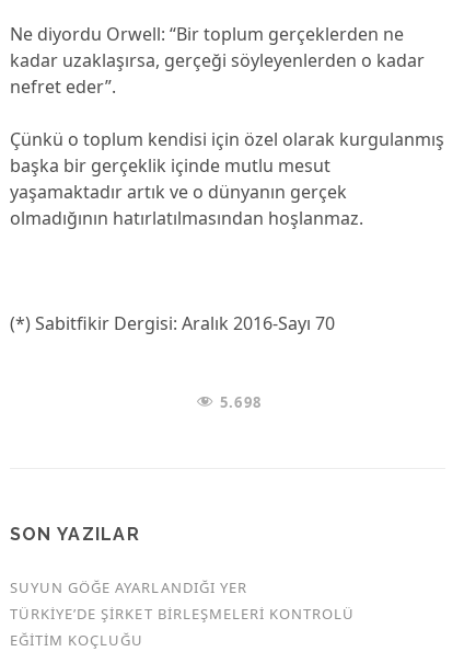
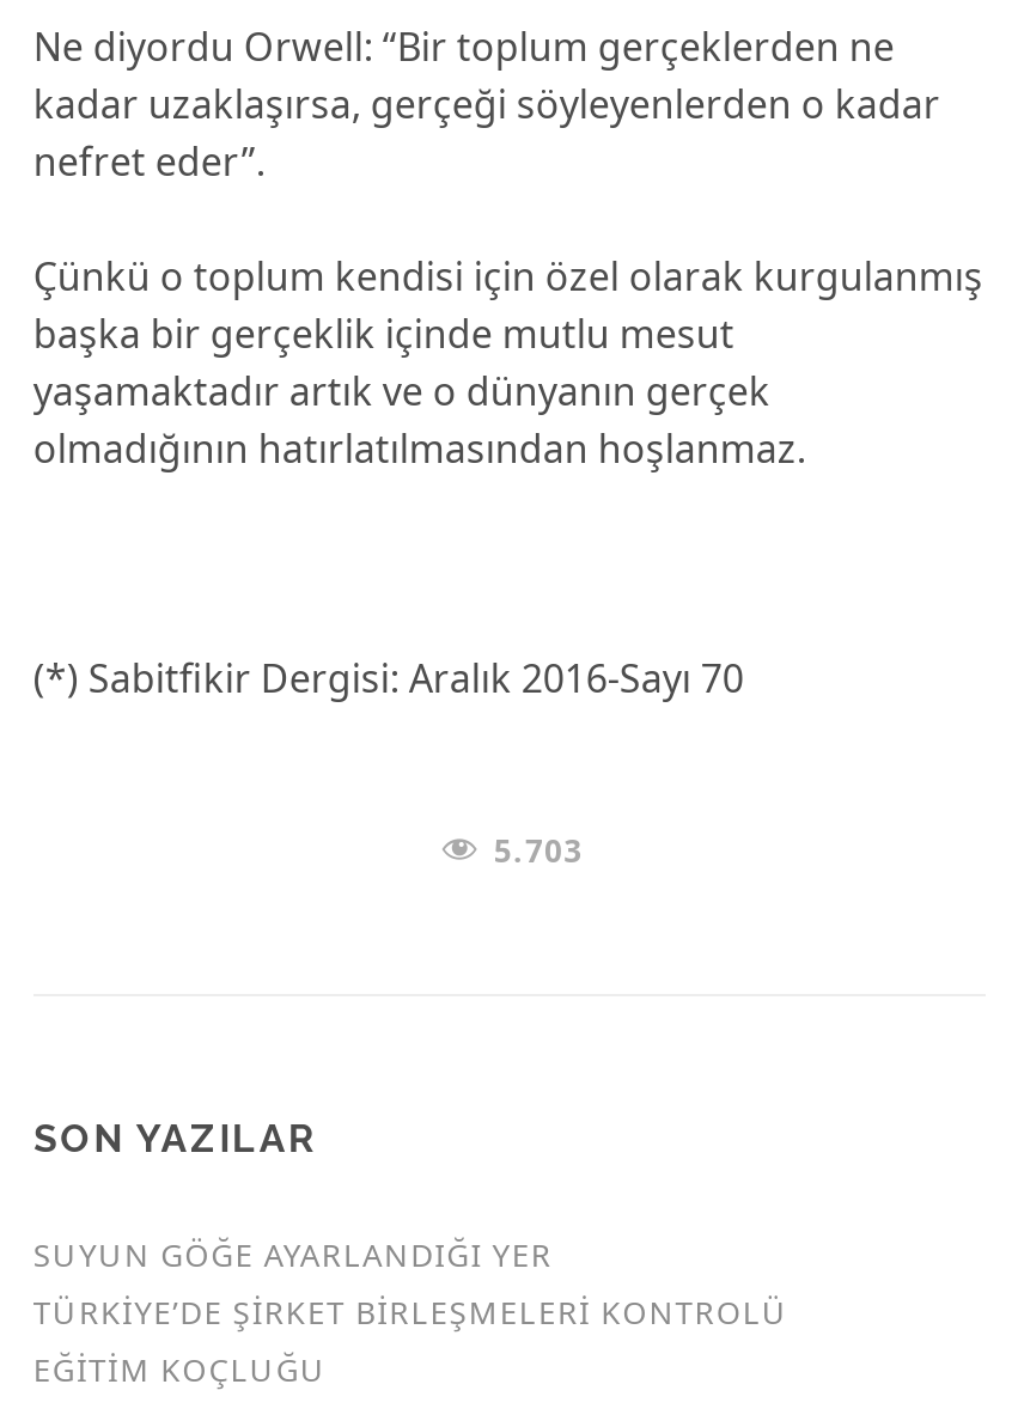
- 5.698
+ 5.703
